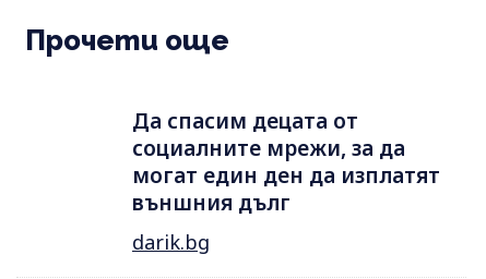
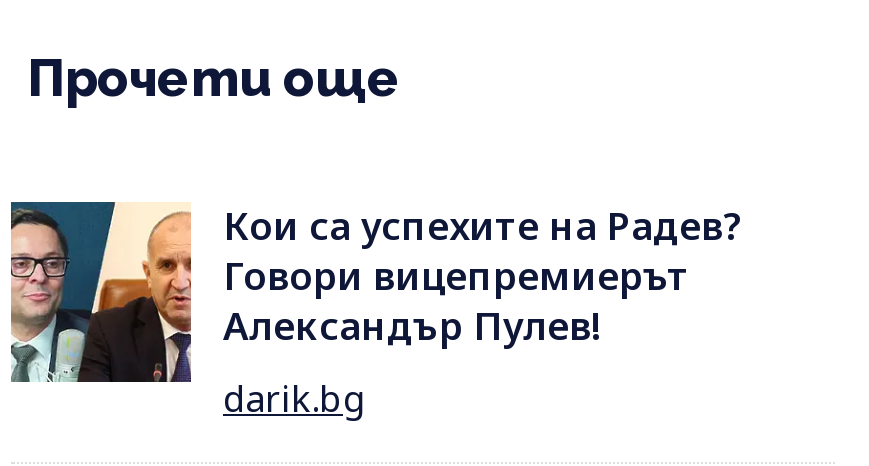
+ [image]

- Да спасим децата от
- социалните мрежи, за да
- могат един ден да изплатят
- външния дълг
+ Кои са успехите на Радев?
+ Говори вицепремиерът
+ Александър Пулев!
